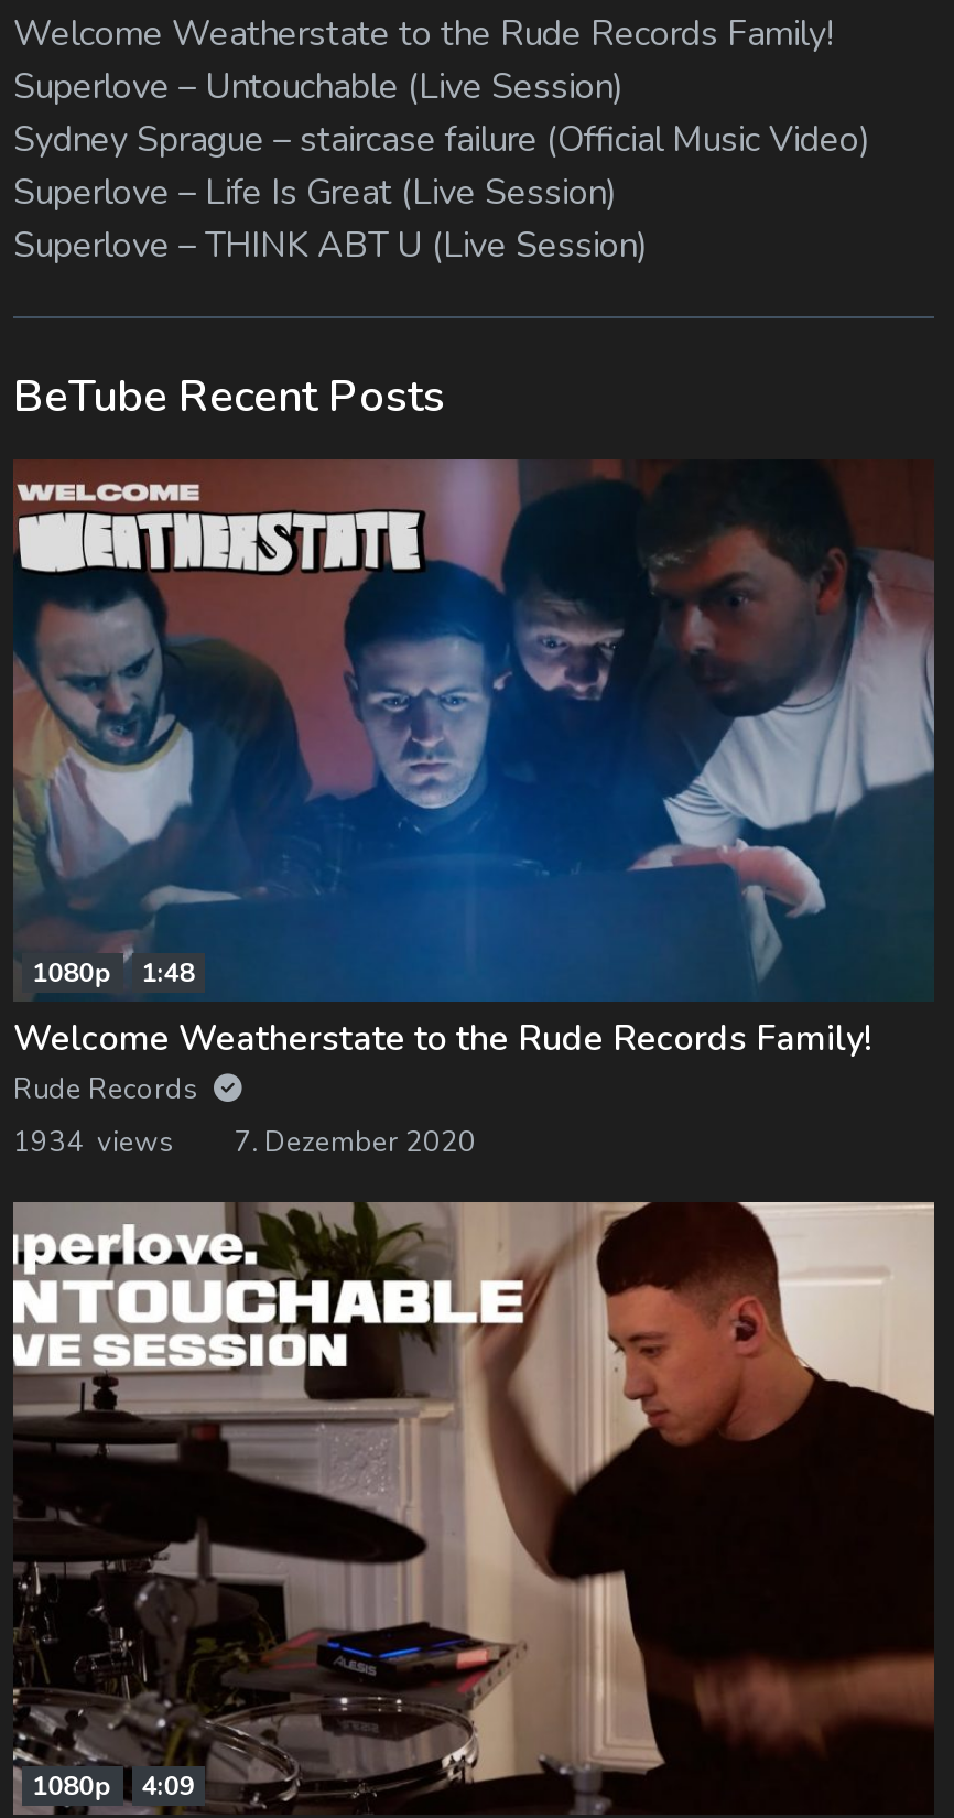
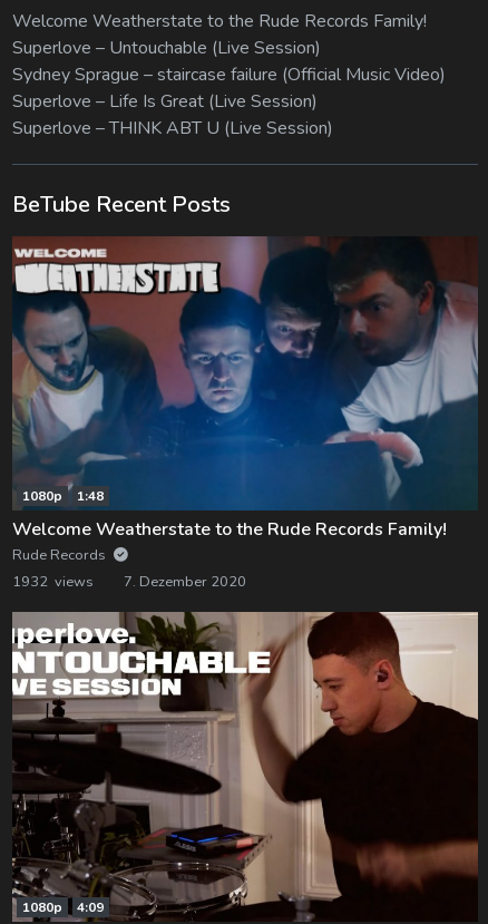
- 1934 views 7. Dezember 2020
+ 1932 views 7. Dezember 2020
